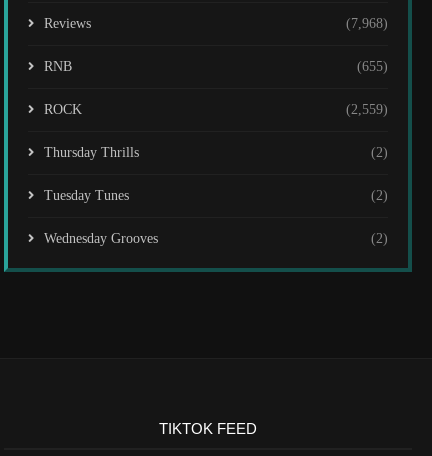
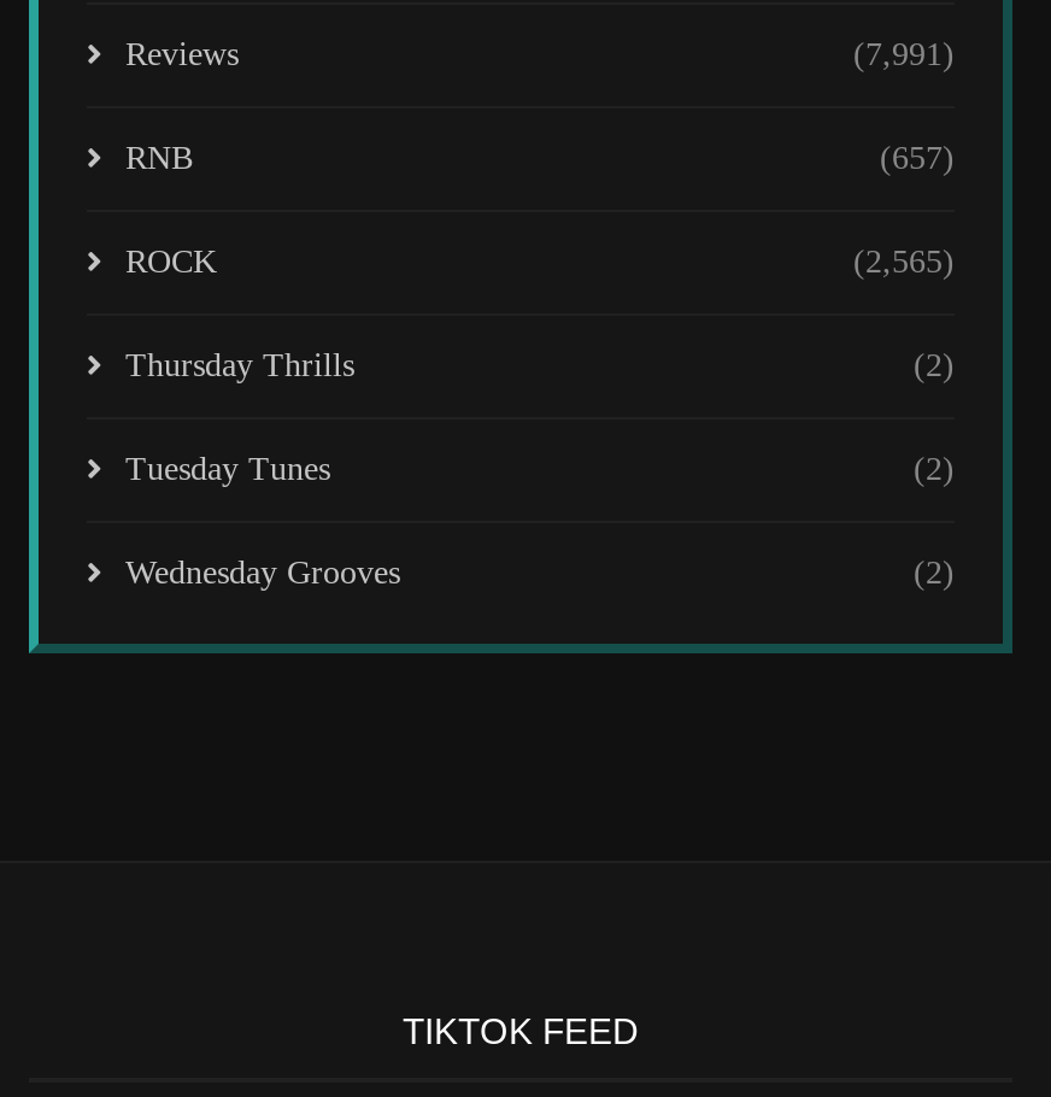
- (7,968)
+ (7,991)

- (655)
+ (657)

- (2,559)
+ (2,565)
